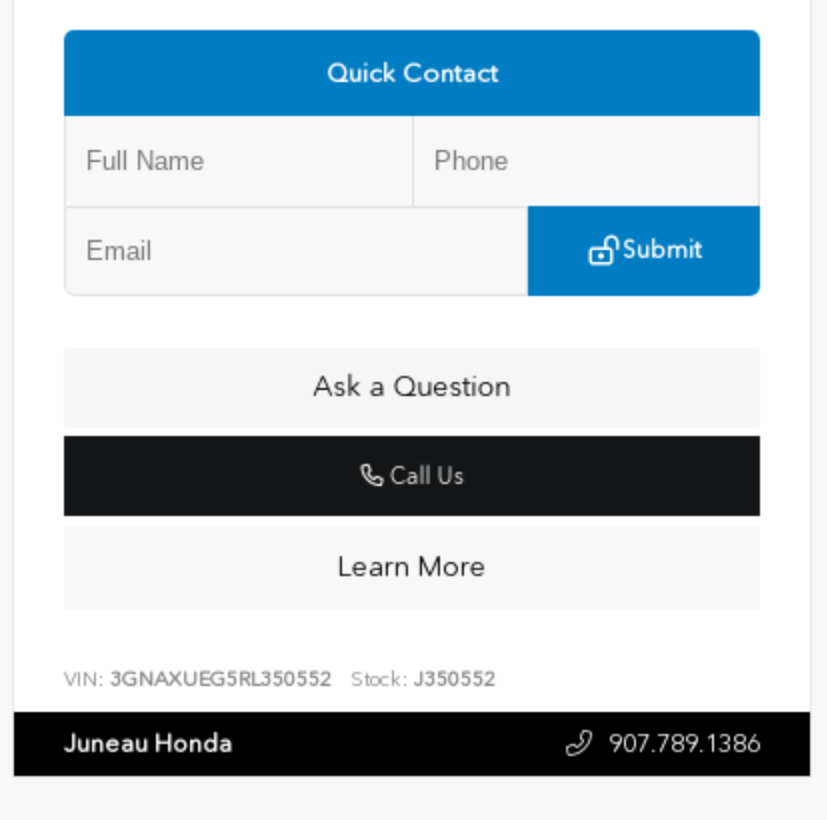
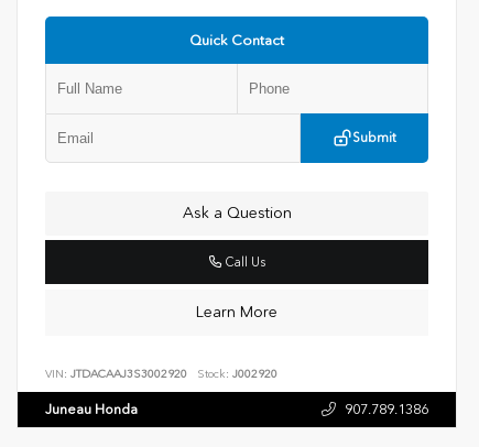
- VIN: 3GNAXUEG5RL350552
+ VIN: JTDACAAJ3S3002920

- Stock: J350552
+ Stock: J002920
